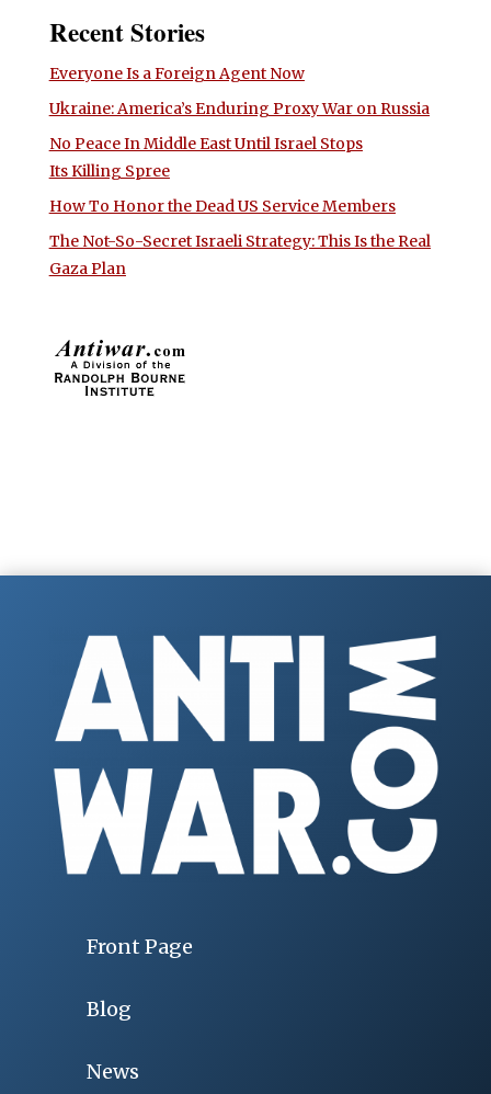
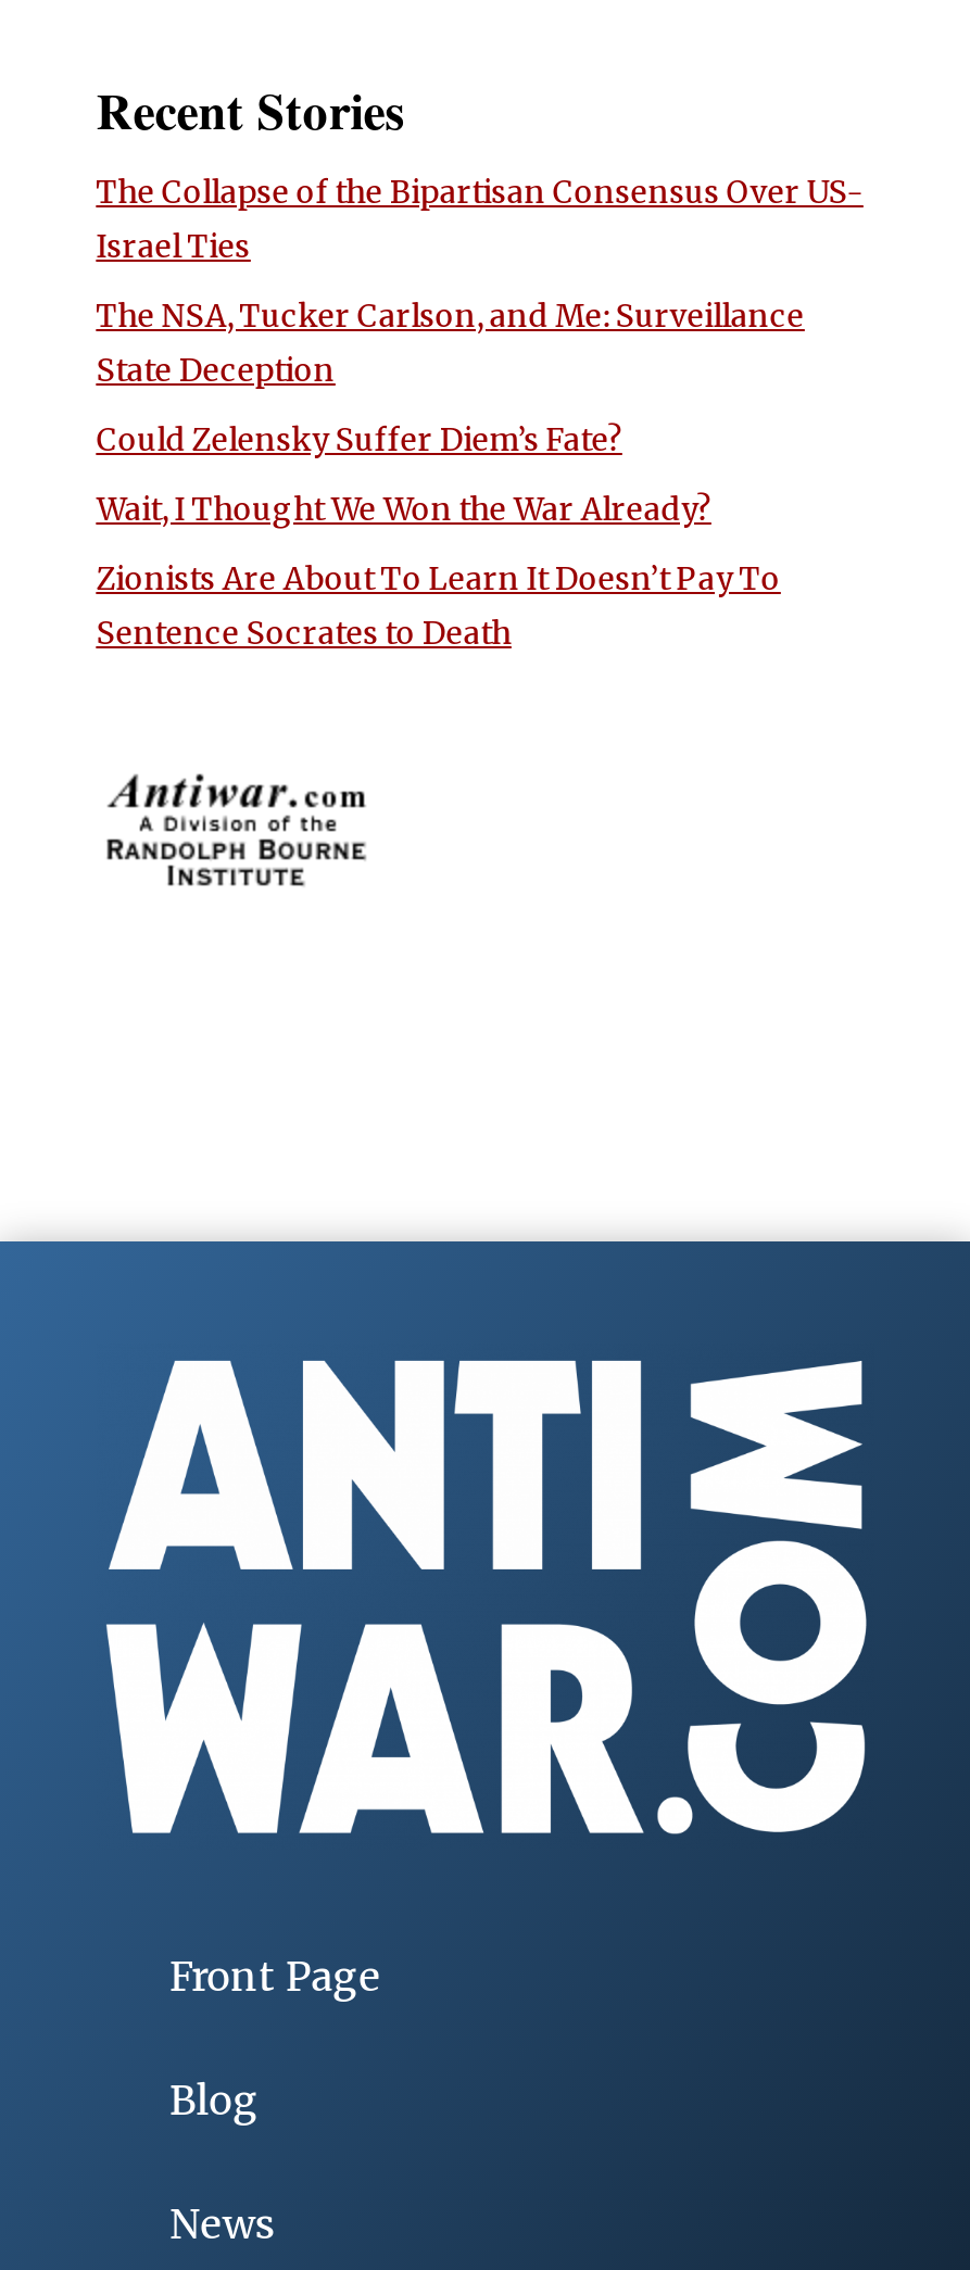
- Everyone Is a Foreign Agent Now
+ The Collapse of the Bipartisan Consensus Over US-
+ Israel Ties

- Ukraine: America’s Enduring Proxy War on Russia
+ The NSA, Tucker Carlson, and Me: Surveillance
+ State Deception

- No Peace In Middle East Until Israel Stops
- Its Killing Spree
+ Could Zelensky Suffer Diem’s Fate?

- How To Honor the Dead US Service Members
+ Wait, I Thought We Won the War Already?

- The Not-So-Secret Israeli Strategy: This Is the Real
- Gaza Plan
+ Zionists Are About To Learn It Doesn’t Pay To
+ Sentence Socrates to Death
